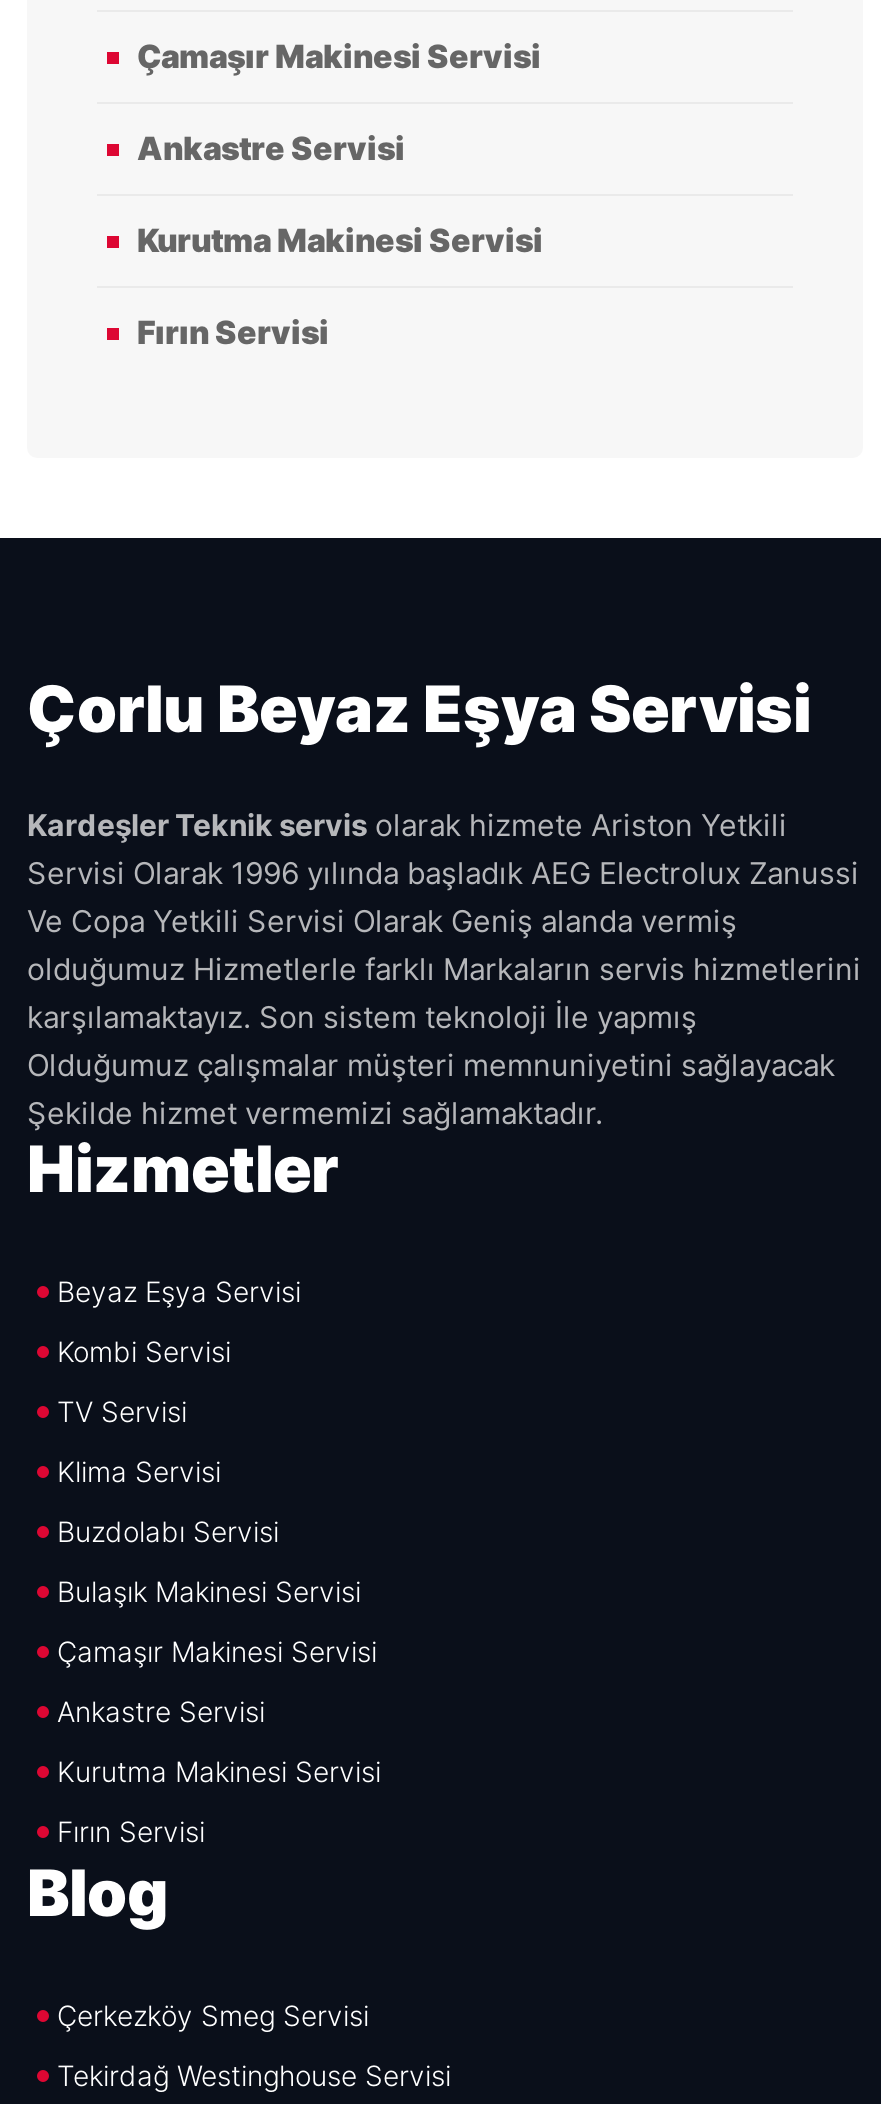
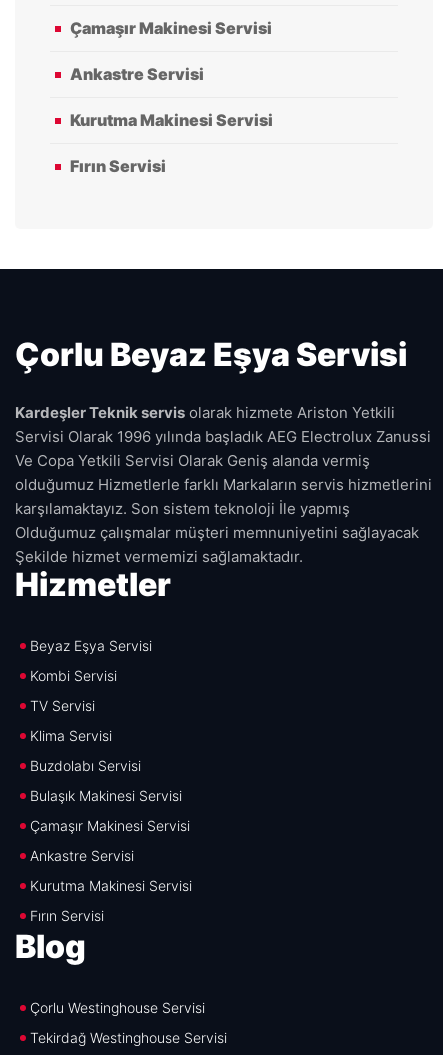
- Çerkezköy Smeg Servisi
+ Çorlu Westinghouse Servisi
